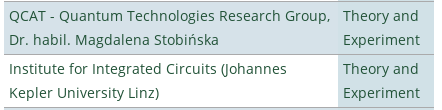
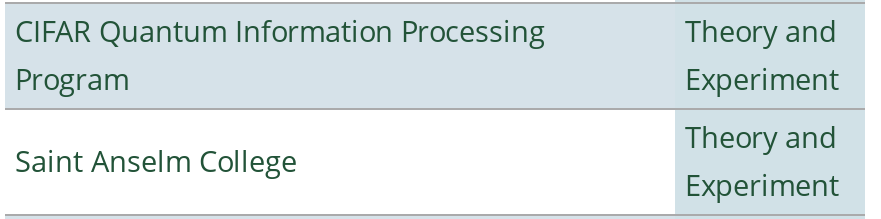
- QCAT - Quantum Technologies Research Group,
- Dr. habil. Magdalena Stobińska
+ CIFAR Quantum Information Processing
+ Program

- Institute for Integrated Circuits (Johannes
- Kepler University Linz)
+ Saint Anselm College
